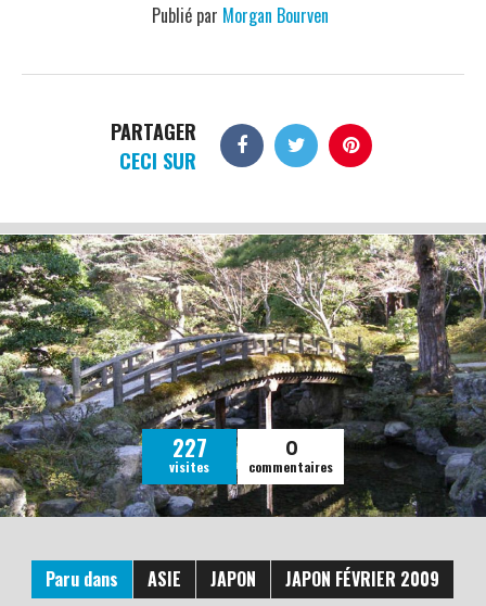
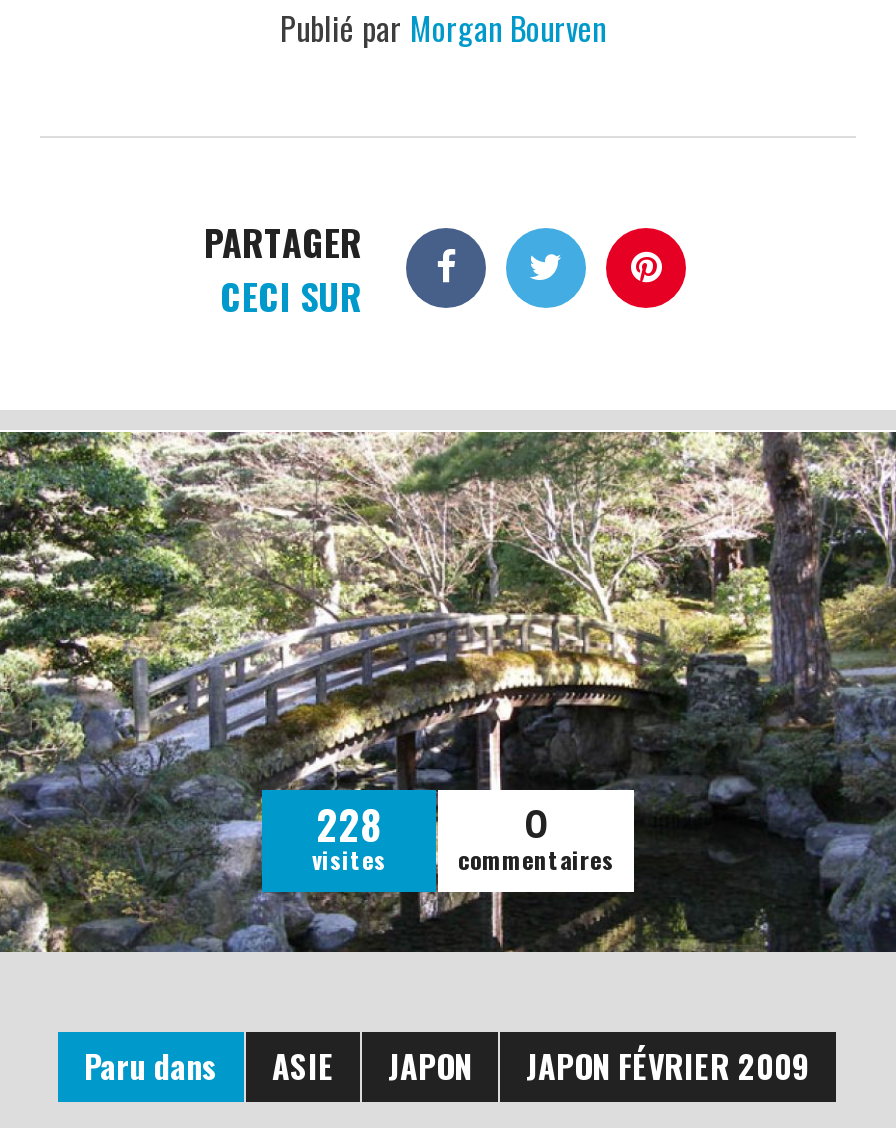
- 227
+ 228
